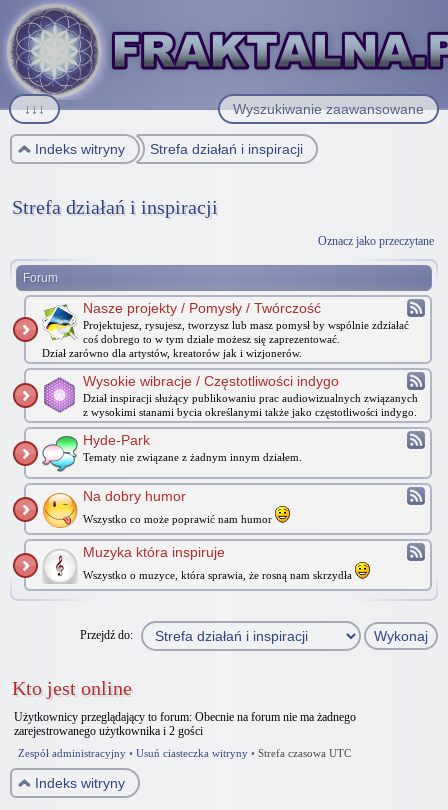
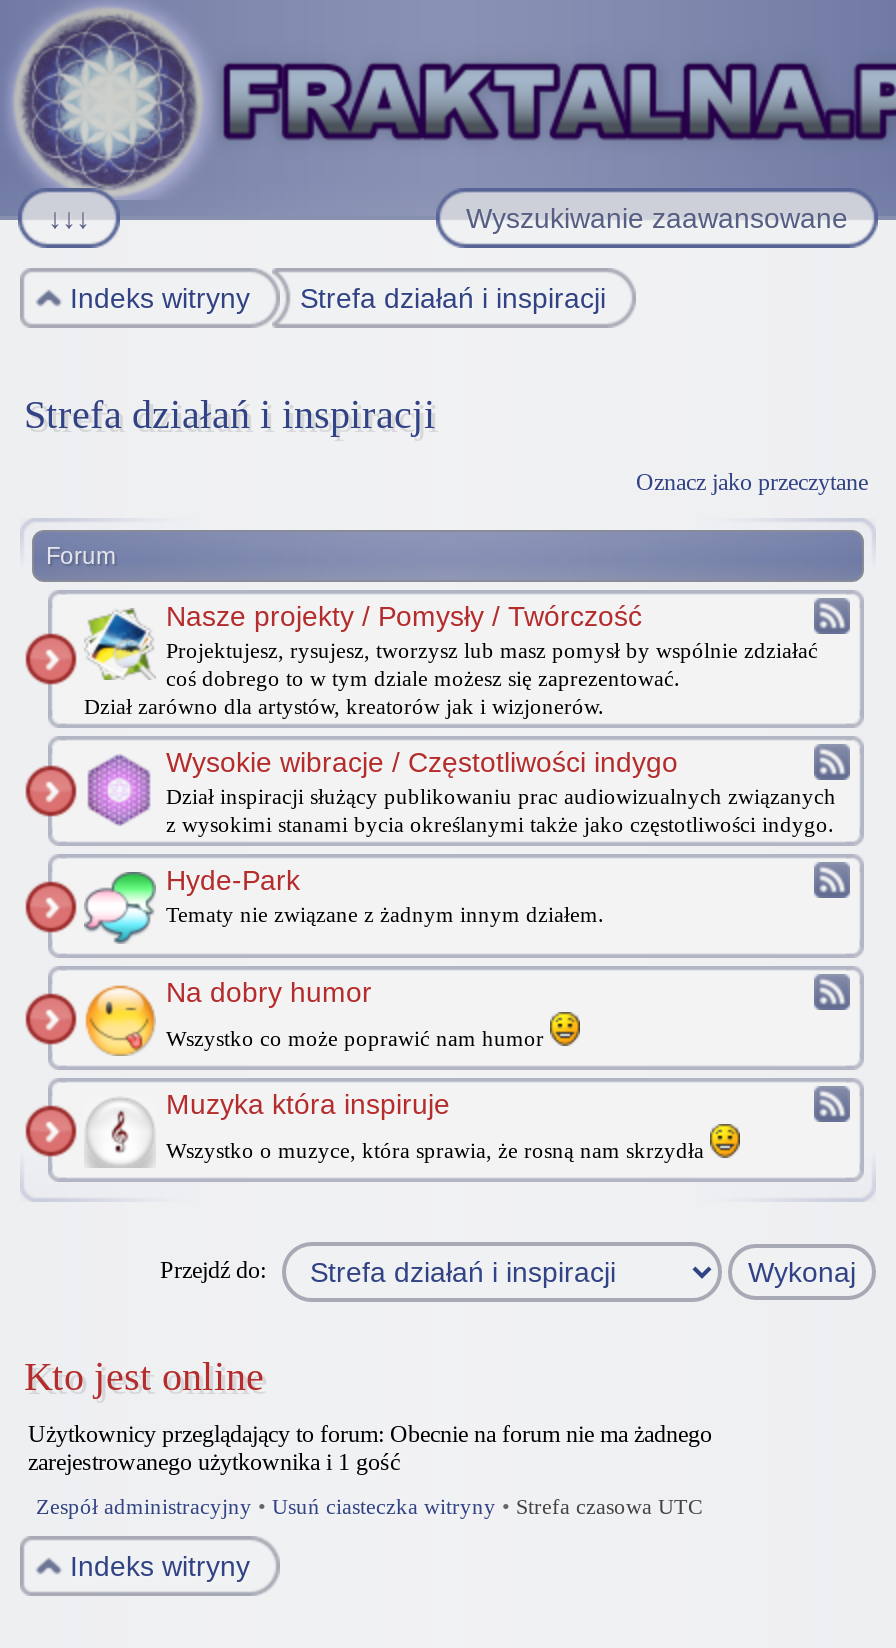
- zarejestrowanego użytkownika i 2 gości
+ zarejestrowanego użytkownika i 1 gość
